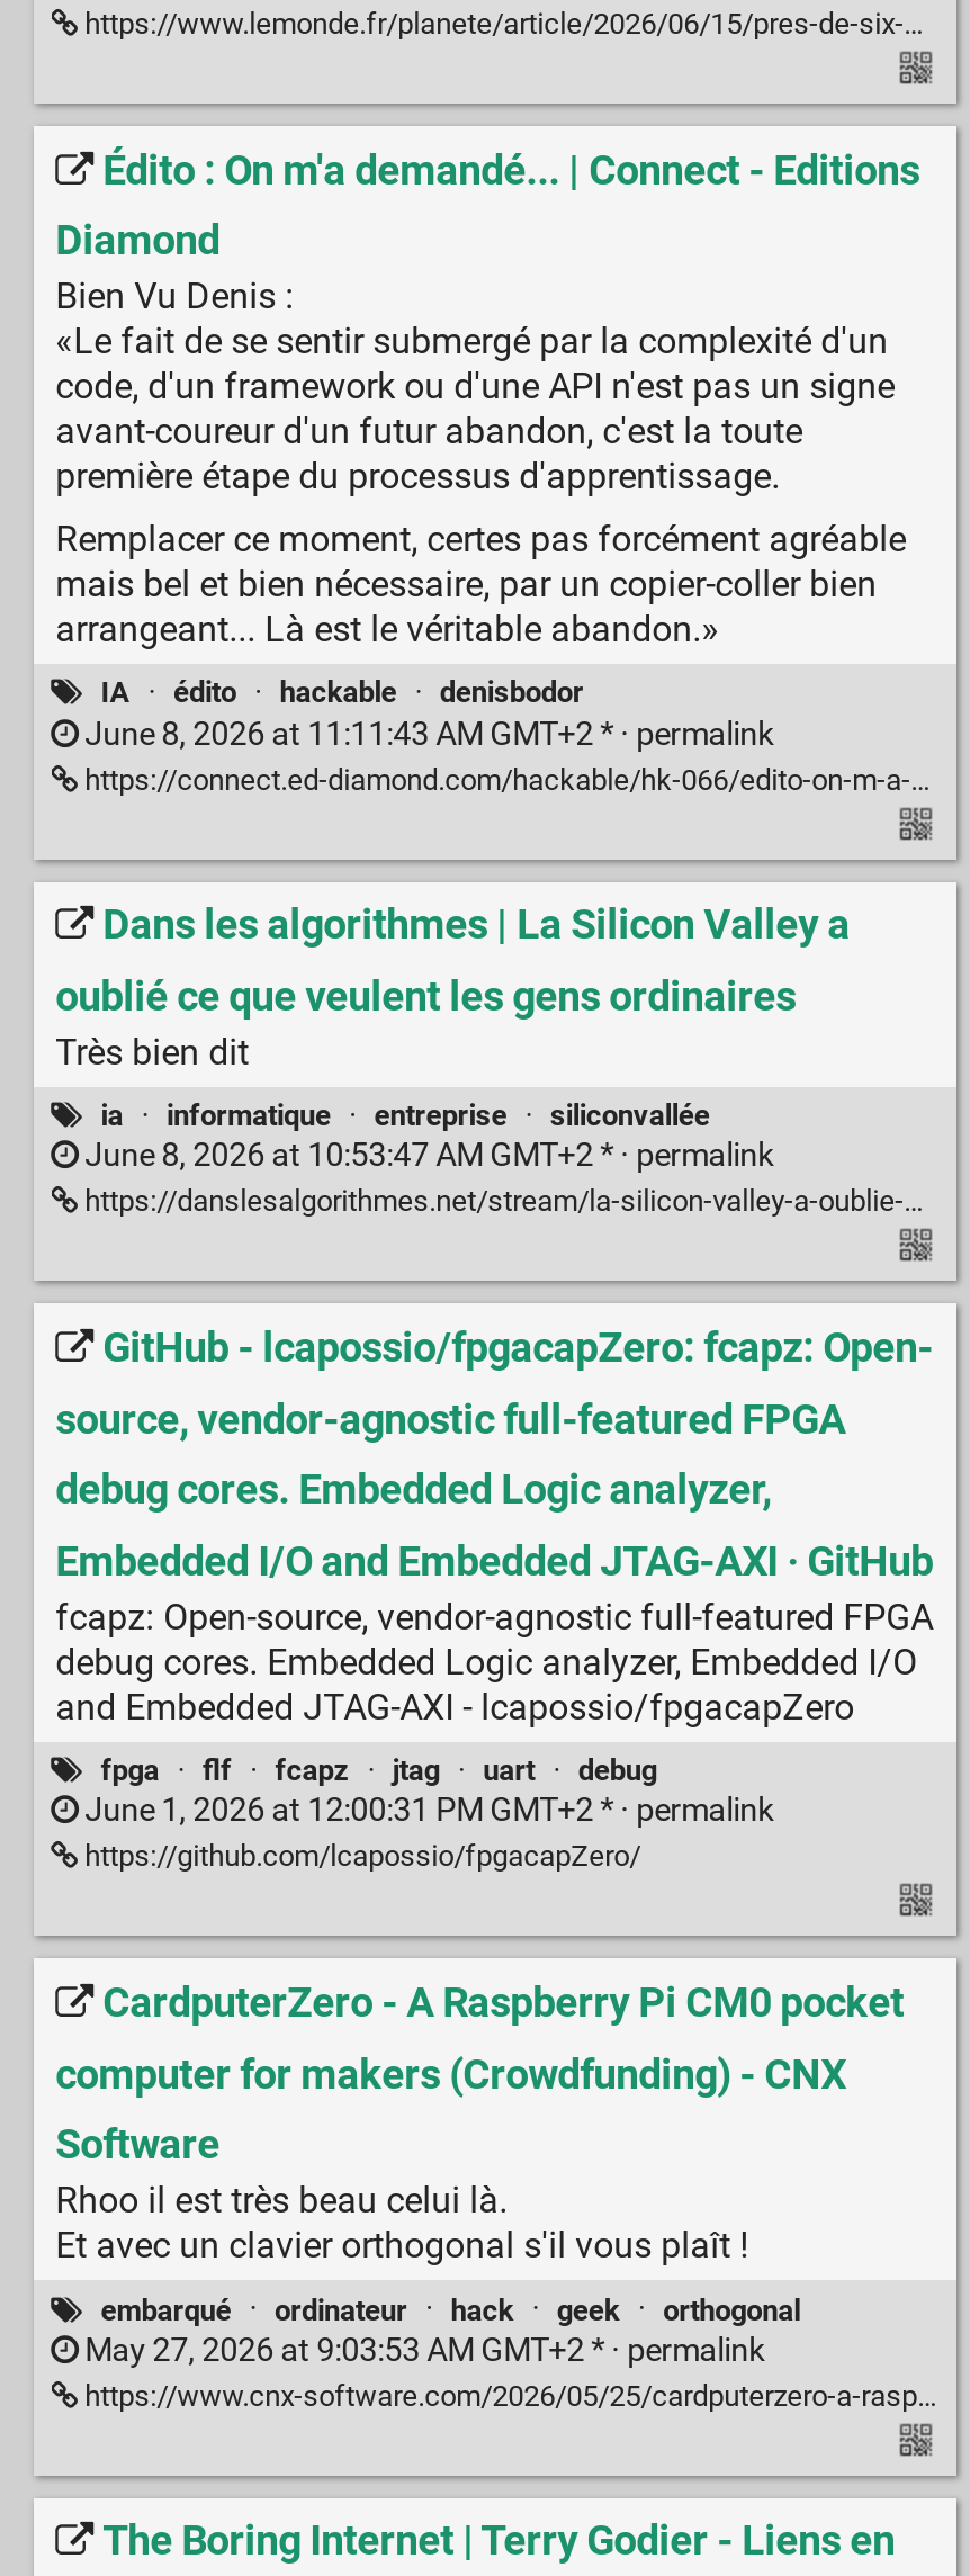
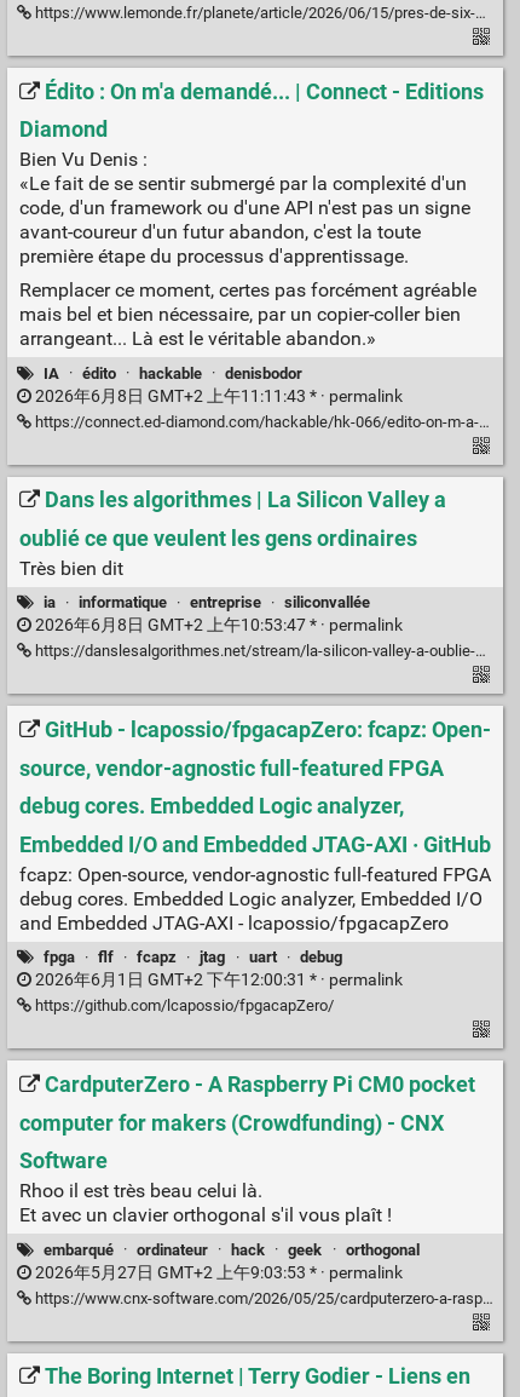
- June 8, 2026 at 11:11:43 AM GMT+2 * · permalink
+ 2026年6月8日 GMT+2 上午11:11:43 * · permalink

- June 8, 2026 at 10:53:47 AM GMT+2 * · permalink
+ 2026年6月8日 GMT+2 上午10:53:47 * · permalink

- June 1, 2026 at 12:00:31 PM GMT+2 * · permalink
+ 2026年6月1日 GMT+2 下午12:00:31 * · permalink

- May 27, 2026 at 9:03:53 AM GMT+2 * · permalink
+ 2026年5月27日 GMT+2 上午9:03:53 * · permalink
